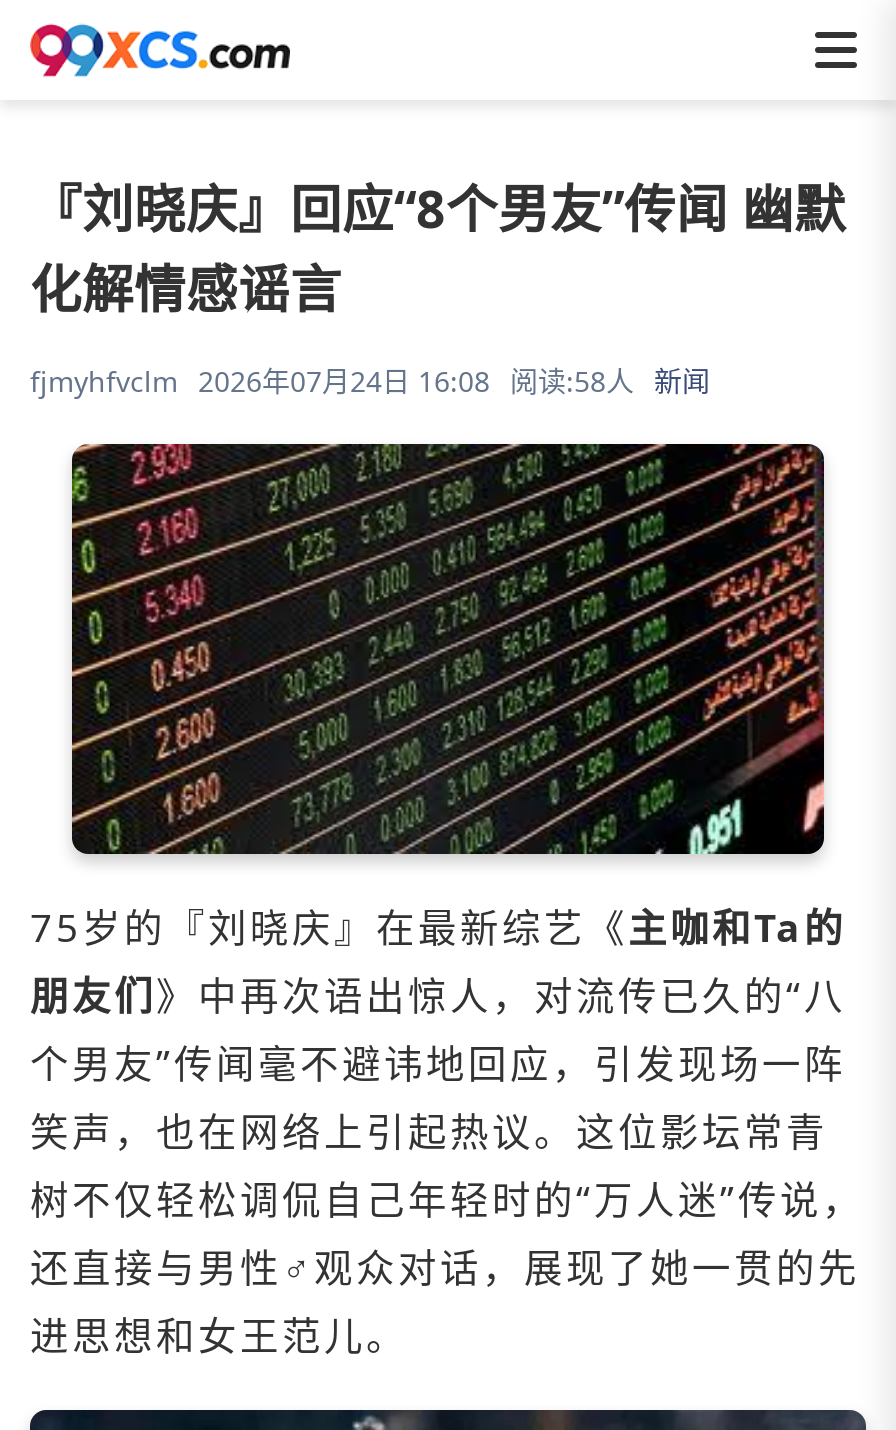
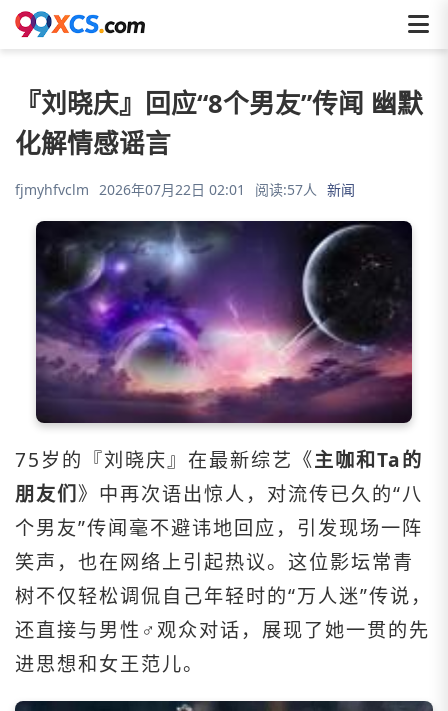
- fjmyhfvclm 2026年07月24日 16:08 阅读:58人 新闻
+ fjmyhfvclm 2026年07月22日 02:01 阅读:57人 新闻

- [image]
+ [image]
